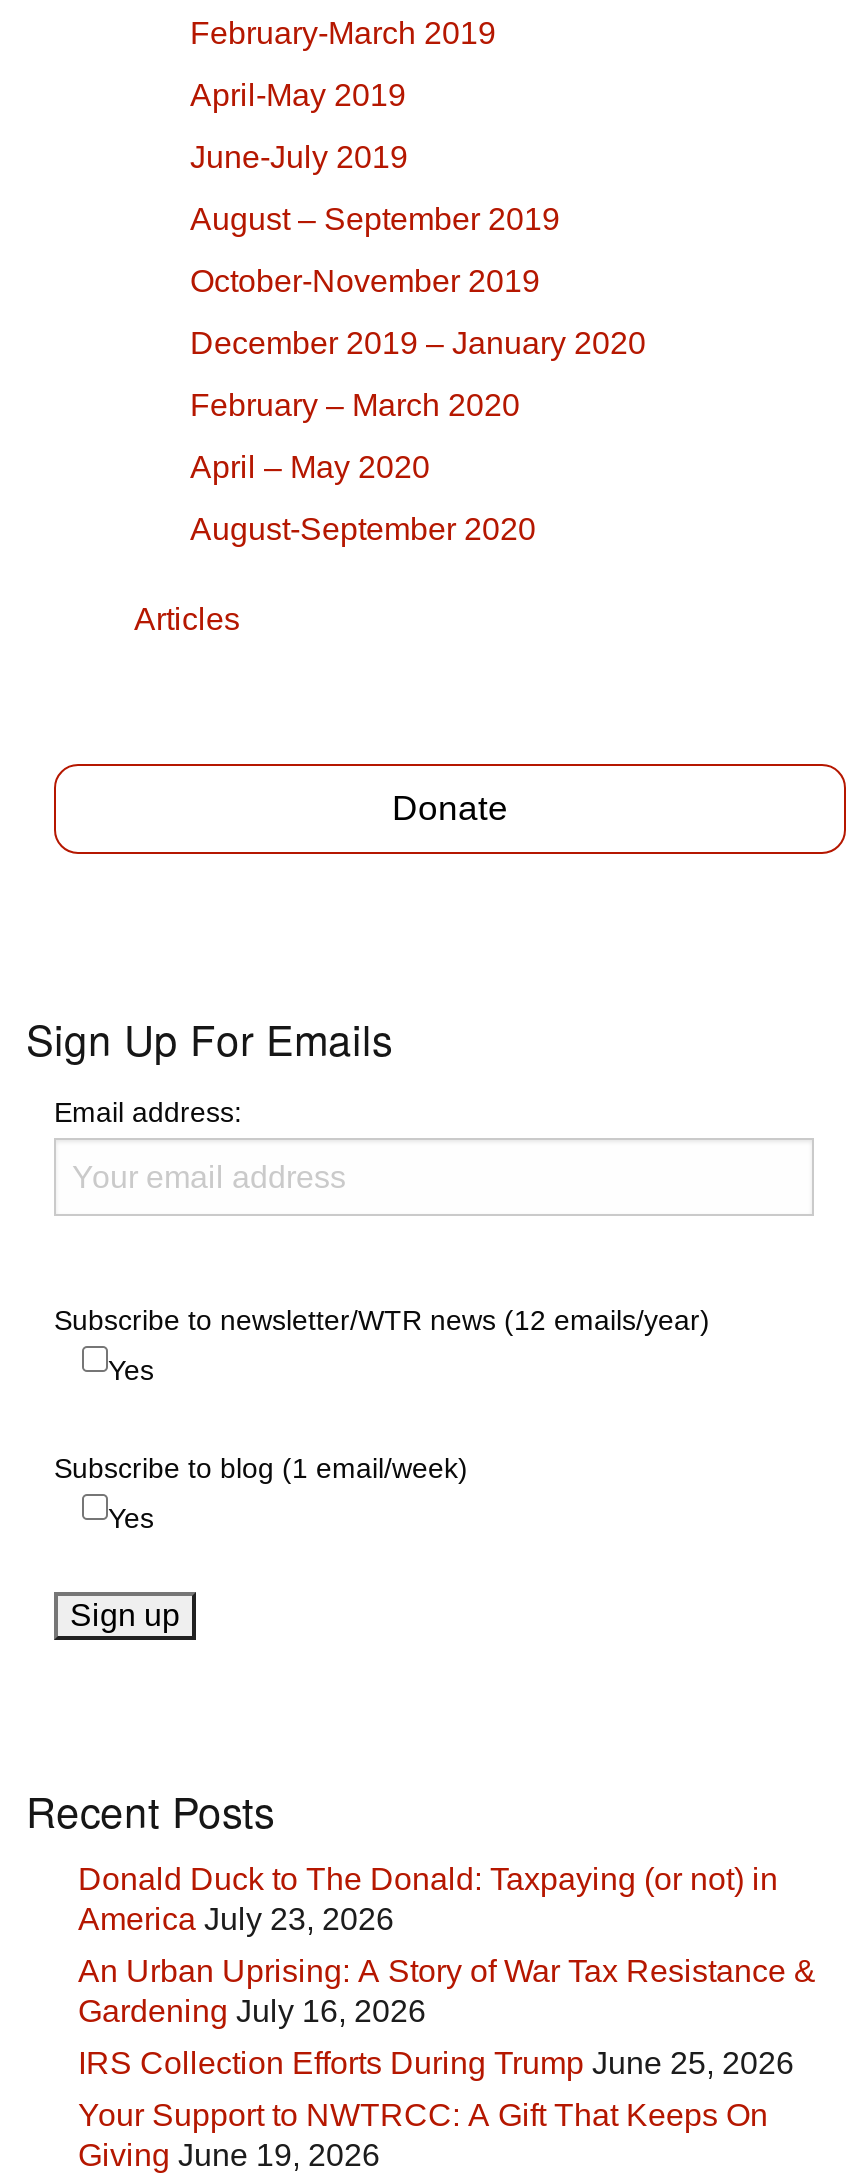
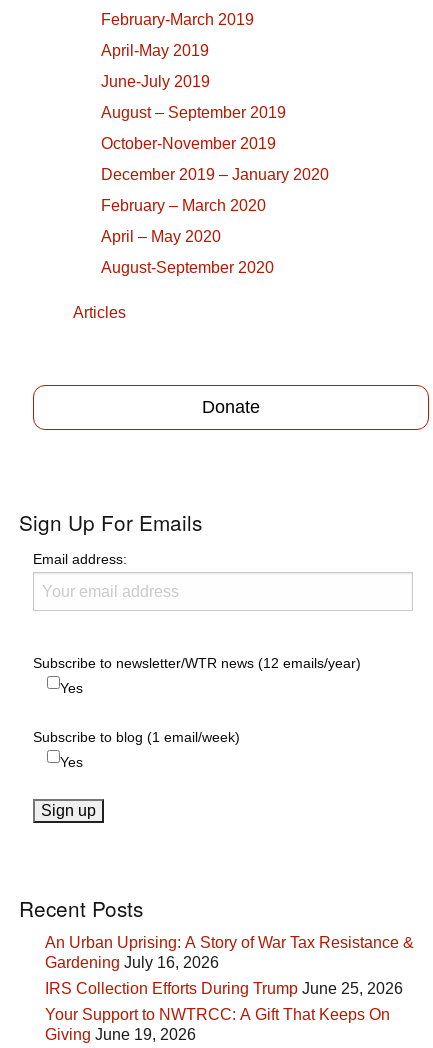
- Donald Duck to The Donald: Taxpaying (or not) in
- America July 23, 2026
